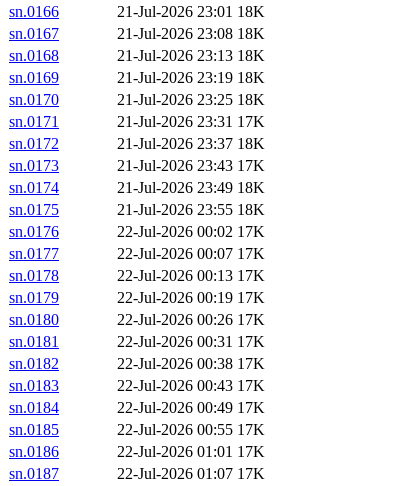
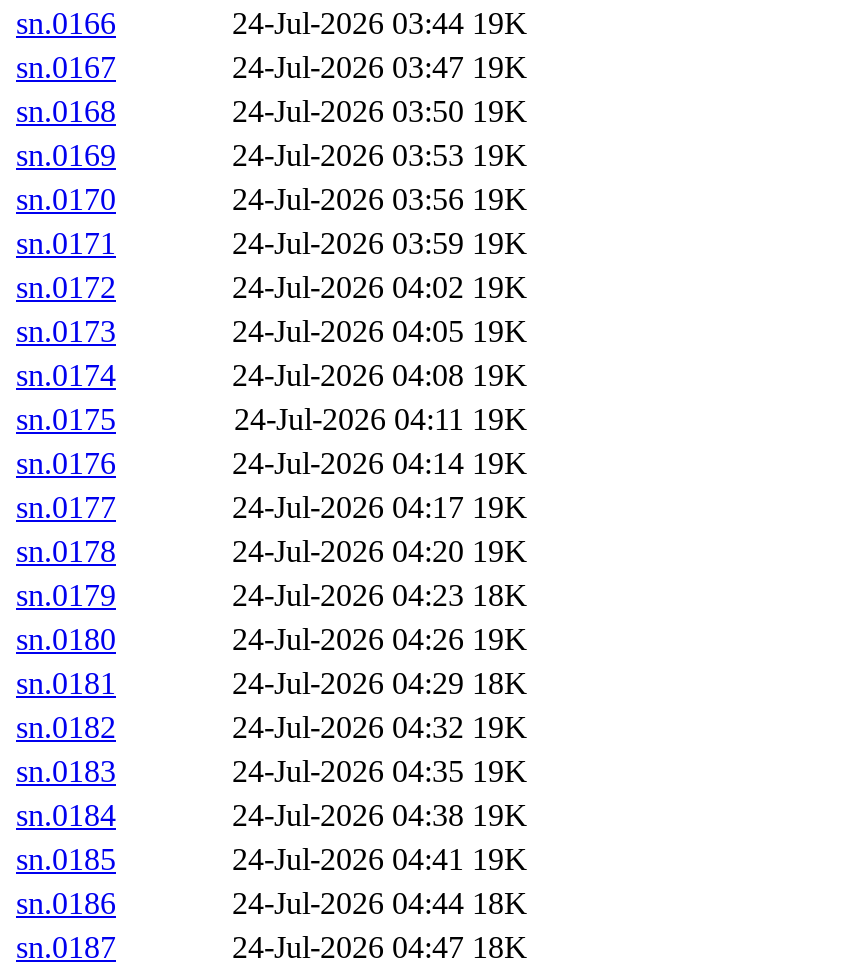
- 21-Jul-2026 23:01 18K
+ 24-Jul-2026 03:44 19K

- 21-Jul-2026 23:08 18K
+ 24-Jul-2026 03:47 19K

- 21-Jul-2026 23:13 18K
+ 24-Jul-2026 03:50 19K

- 21-Jul-2026 23:19 18K
+ 24-Jul-2026 03:53 19K

- 21-Jul-2026 23:25 18K
+ 24-Jul-2026 03:56 19K

- 21-Jul-2026 23:31 17K
+ 24-Jul-2026 03:59 19K

- 21-Jul-2026 23:37 18K
+ 24-Jul-2026 04:02 19K

- 21-Jul-2026 23:43 17K
+ 24-Jul-2026 04:05 19K

- 21-Jul-2026 23:49 18K
+ 24-Jul-2026 04:08 19K

- 21-Jul-2026 23:55 18K
+ 24-Jul-2026 04:11 19K

- 22-Jul-2026 00:02 17K
+ 24-Jul-2026 04:14 19K

- 22-Jul-2026 00:07 17K
+ 24-Jul-2026 04:17 19K

- 22-Jul-2026 00:13 17K
+ 24-Jul-2026 04:20 19K

- 22-Jul-2026 00:19 17K
+ 24-Jul-2026 04:23 18K

- 22-Jul-2026 00:26 17K
+ 24-Jul-2026 04:26 19K

- 22-Jul-2026 00:31 17K
+ 24-Jul-2026 04:29 18K

- 22-Jul-2026 00:38 17K
+ 24-Jul-2026 04:32 19K

- 22-Jul-2026 00:43 17K
+ 24-Jul-2026 04:35 19K

- 22-Jul-2026 00:49 17K
+ 24-Jul-2026 04:38 19K

- 22-Jul-2026 00:55 17K
+ 24-Jul-2026 04:41 19K

- 22-Jul-2026 01:01 17K
+ 24-Jul-2026 04:44 18K

- 22-Jul-2026 01:07 17K
+ 24-Jul-2026 04:47 18K
